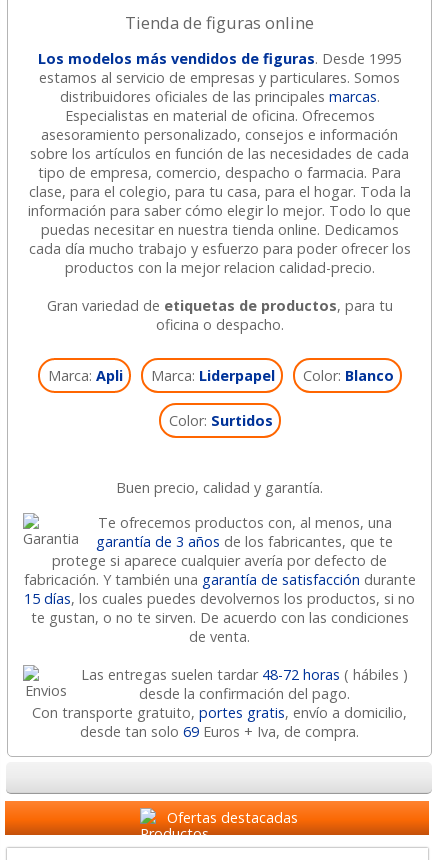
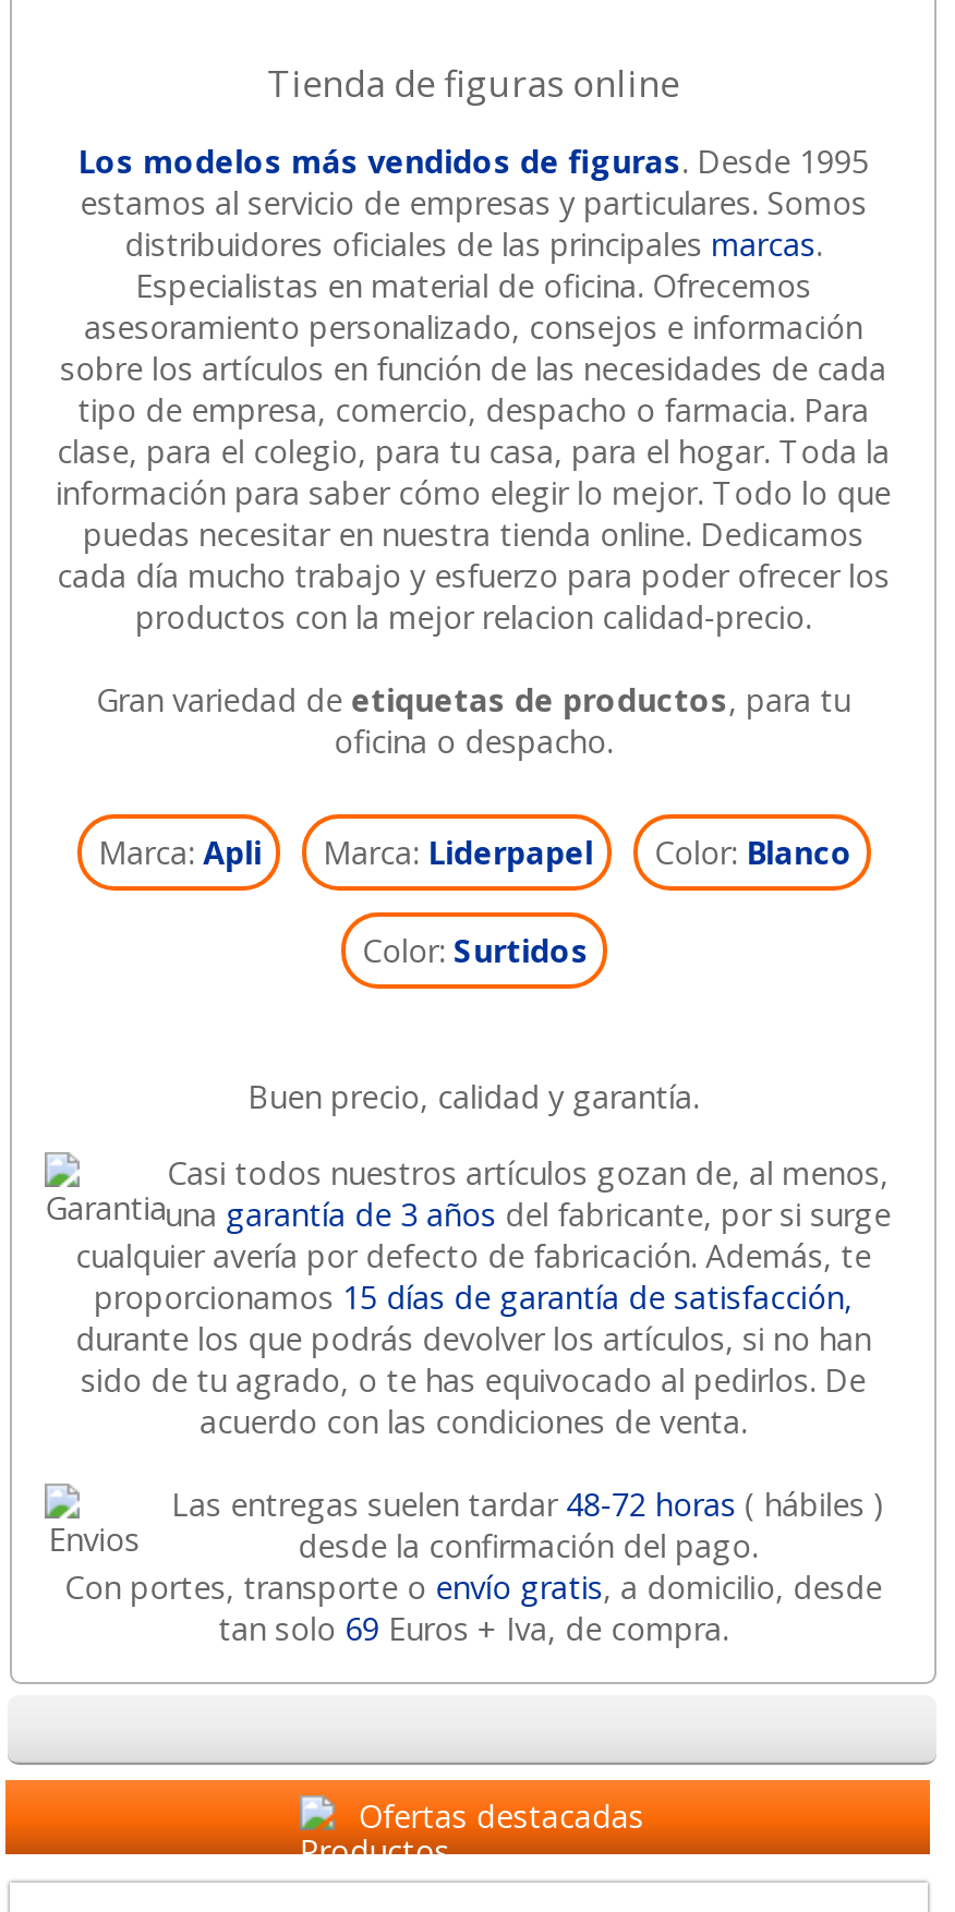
- Te ofrecemos productos con, al menos, una
- garantía de 3 años de los fabricantes, que te
- protege si aparece cualquier avería por defecto de
- fabricación. Y también una garantía de satisfacción durante
- 15 días, los cuales puedes devolvernos los productos, si no
- te gustan, o no te sirven. De acuerdo con las condiciones
- de venta.
+ Casi todos nuestros artículos gozan de, al menos,
+ una garantía de 3 años del fabricante, por si surge
+ cualquier avería por defecto de fabricación. Además, te
+ proporcionamos 15 días de garantía de satisfacción,
+ durante los que podrás devolver los artículos, si no han
+ sido de tu agrado, o te has equivocado al pedirlos. De
+ acuerdo con las condiciones de venta.

- Con transporte gratuito, portes gratis, envío a domicilio,
- desde tan solo 69 Euros + Iva, de compra.
+ Con portes, transporte o envío gratis, a domicilio, desde
+ tan solo 69 Euros + Iva, de compra.
